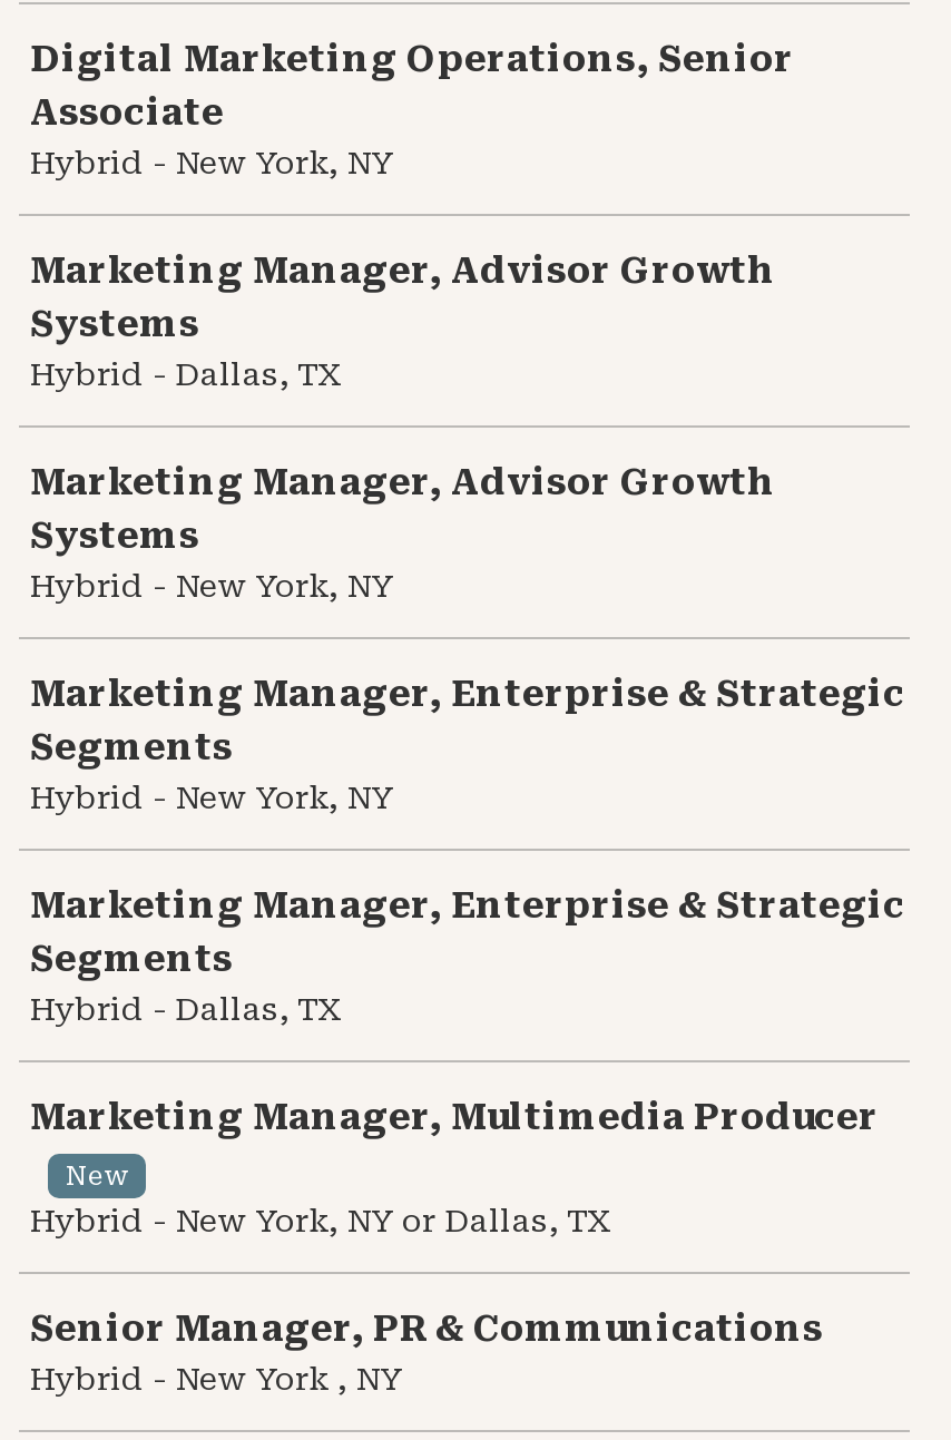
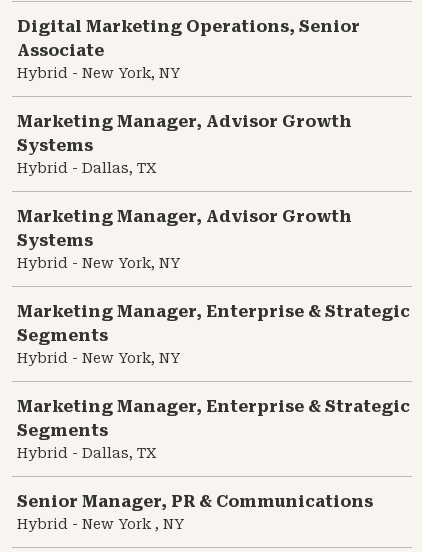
- Marketing Manager, Multimedia Producer
- New
- Hybrid - New York, NY or Dallas, TX
